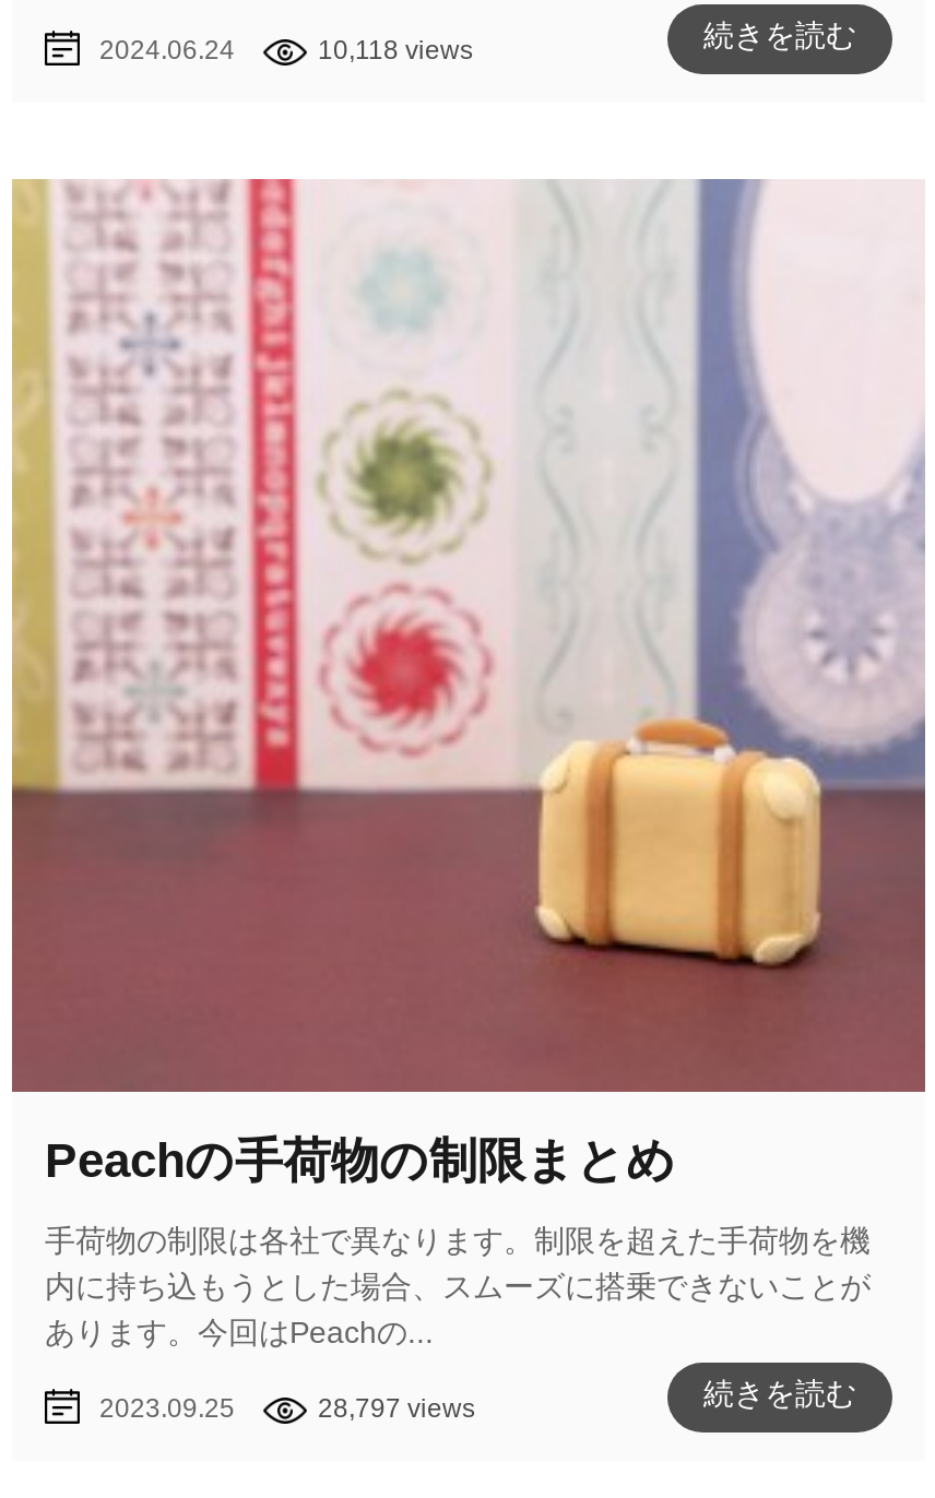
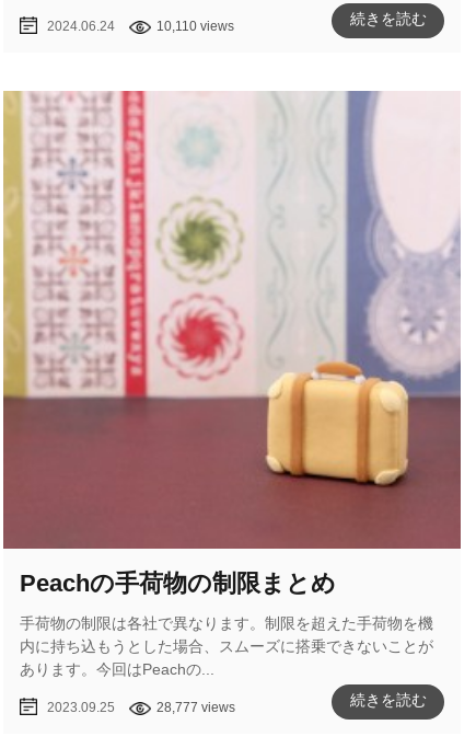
- 10,118 views
+ 10,110 views

- 28,797 views
+ 28,777 views
